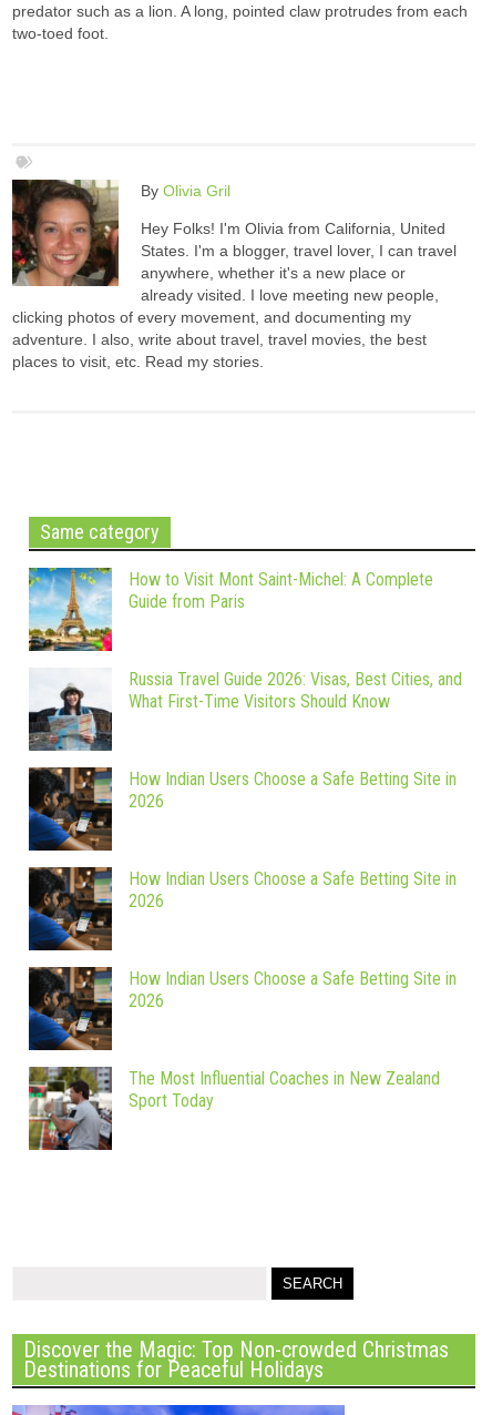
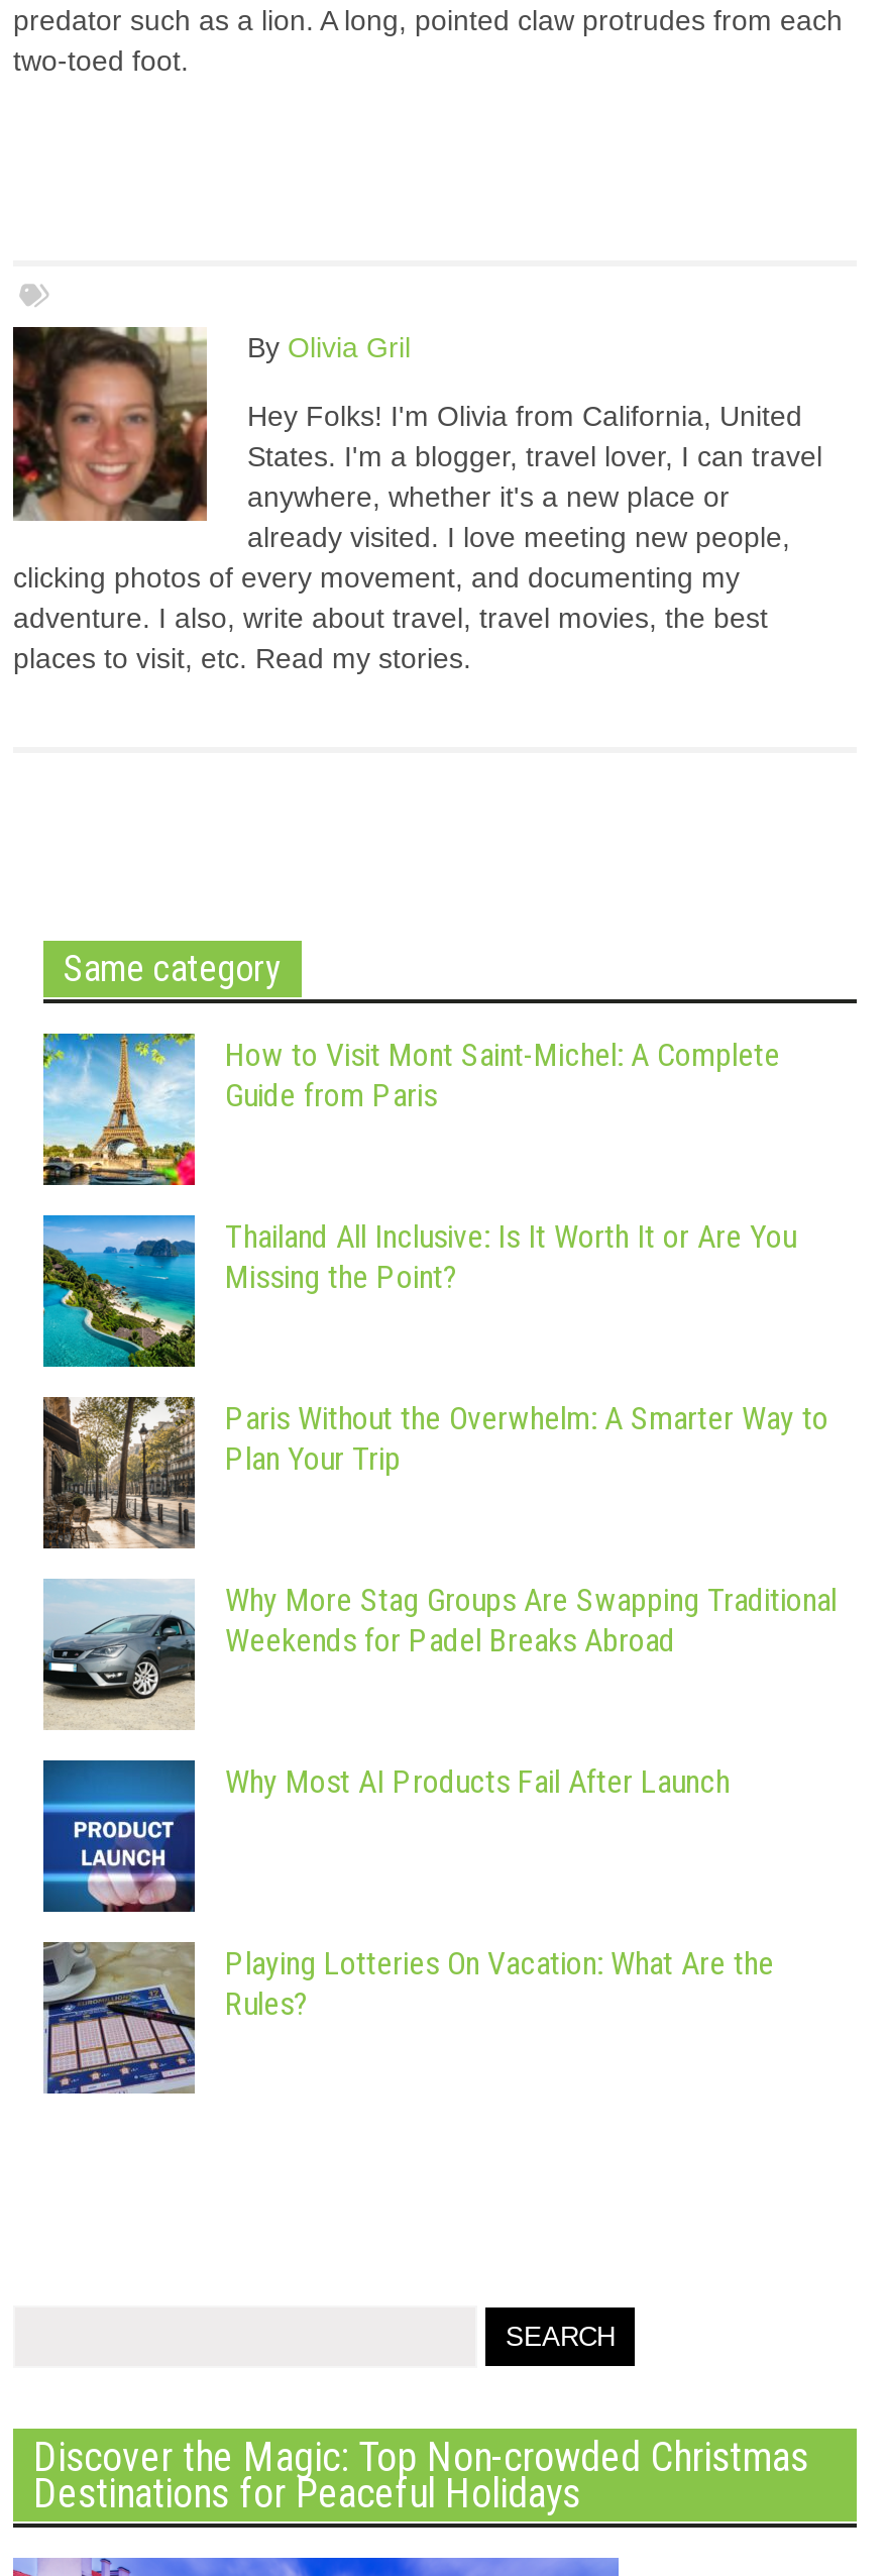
- [image]
- Russia Travel Guide 2026: Visas, Best Cities, and
- What First-Time Visitors Should Know
+ [image]
+ Thailand All Inclusive: Is It Worth It or Are You
+ Missing the Point?

- [image]
- How Indian Users Choose a Safe Betting Site in
- 2026
+ [image]
+ Paris Without the Overwhelm: A Smarter Way to
+ Plan Your Trip

- [image]
- How Indian Users Choose a Safe Betting Site in
- 2026
+ [image]
+ Why More Stag Groups Are Swapping Traditional
+ Weekends for Padel Breaks Abroad

- [image]
- How Indian Users Choose a Safe Betting Site in
- 2026
+ [image]
+ Why Most AI Products Fail After Launch

- [image]
- The Most Influential Coaches in New Zealand
- Sport Today
+ [image]
+ Playing Lotteries On Vacation: What Are the
+ Rules?
